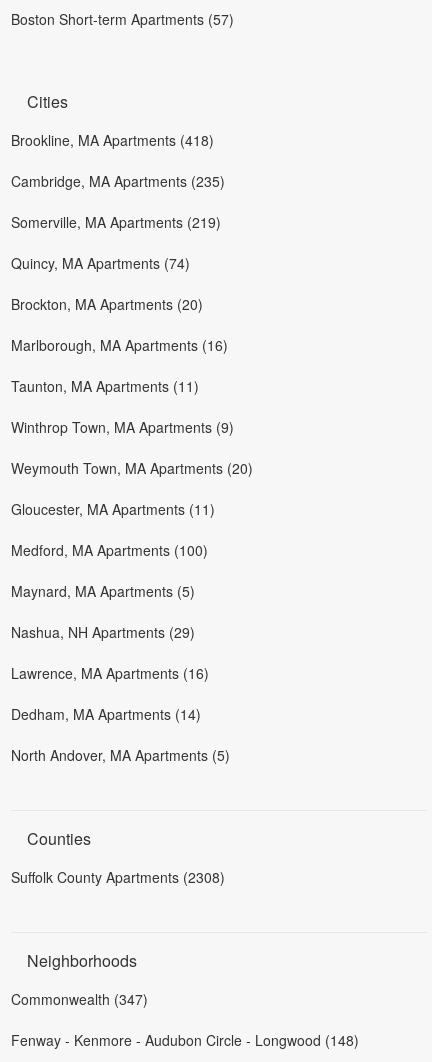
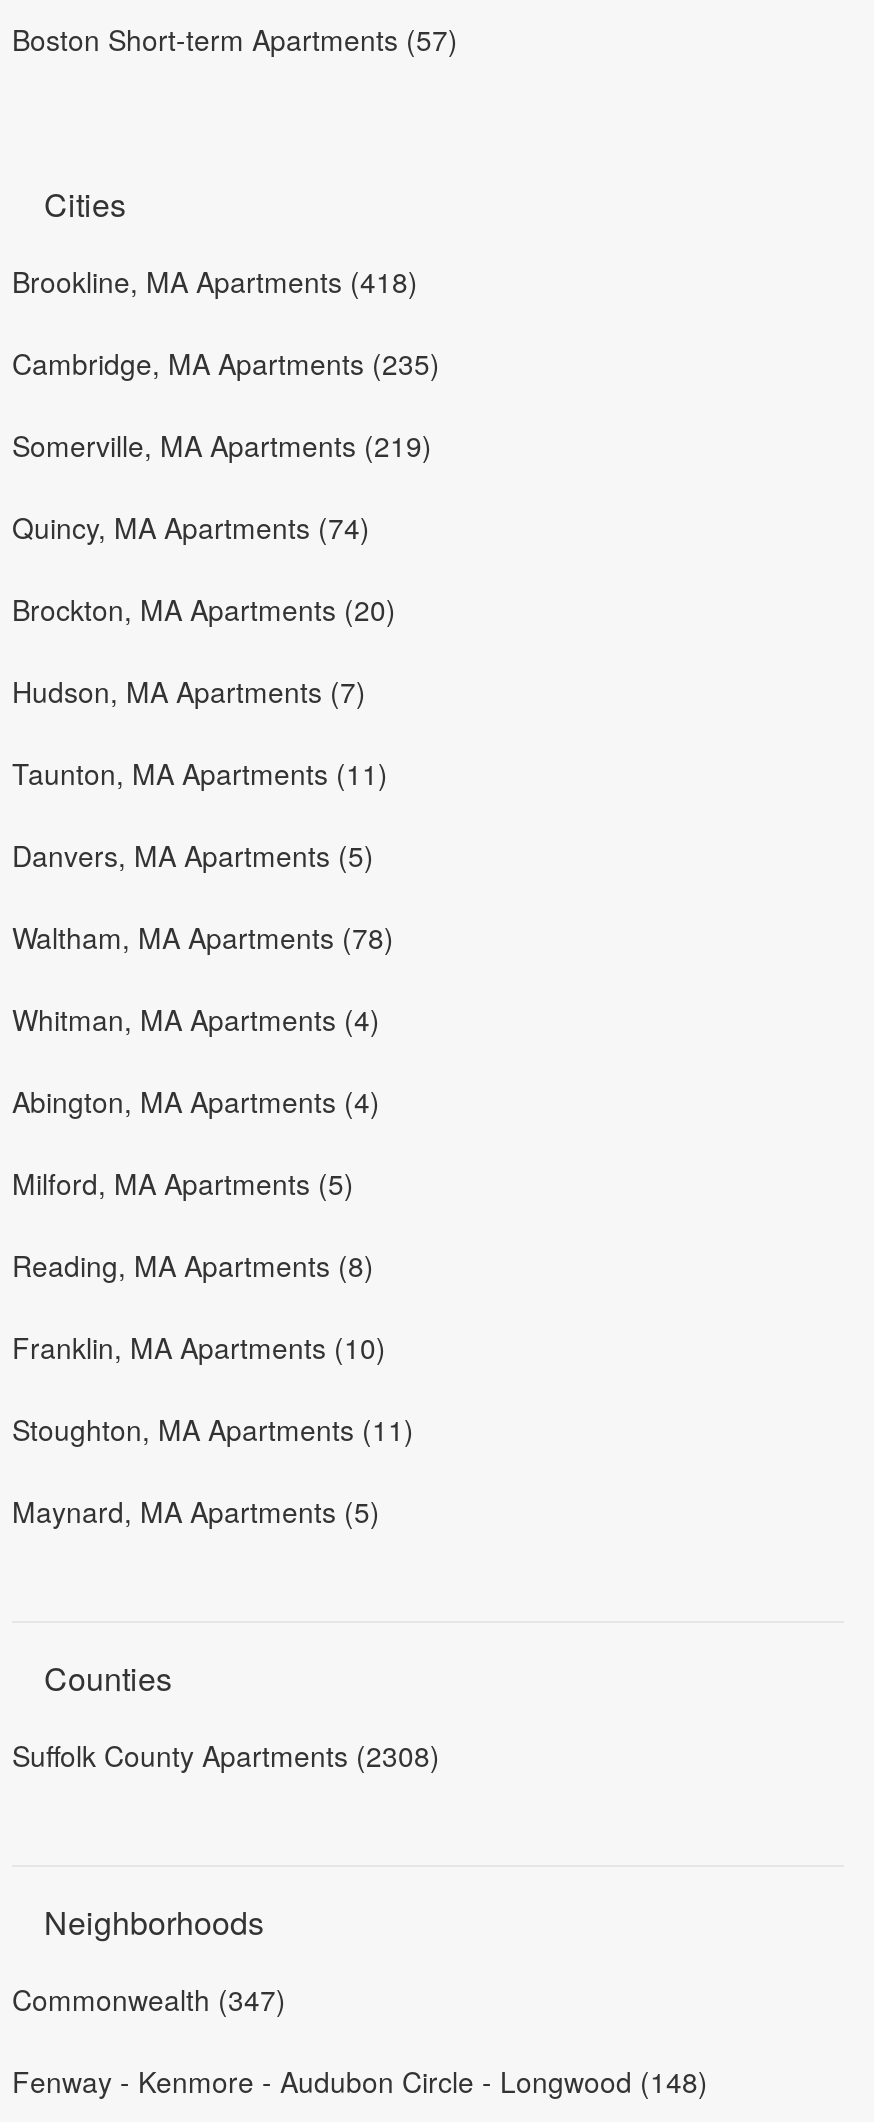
- Marlborough, MA Apartments (16)
+ Hudson, MA Apartments (7)

- Winthrop Town, MA Apartments (9)
- Weymouth Town, MA Apartments (20)
- Gloucester, MA Apartments (11)
- Medford, MA Apartments (100)
+ Danvers, MA Apartments (5)
+ Waltham, MA Apartments (78)
+ Whitman, MA Apartments (4)
+ Abington, MA Apartments (4)
+ Milford, MA Apartments (5)
+ Reading, MA Apartments (8)
+ Franklin, MA Apartments (10)
+ Stoughton, MA Apartments (11)

moved down: Maynard, MA Apartments (5)

- Nashua, NH Apartments (29)
- Lawrence, MA Apartments (16)
- Dedham, MA Apartments (14)
- North Andover, MA Apartments (5)
